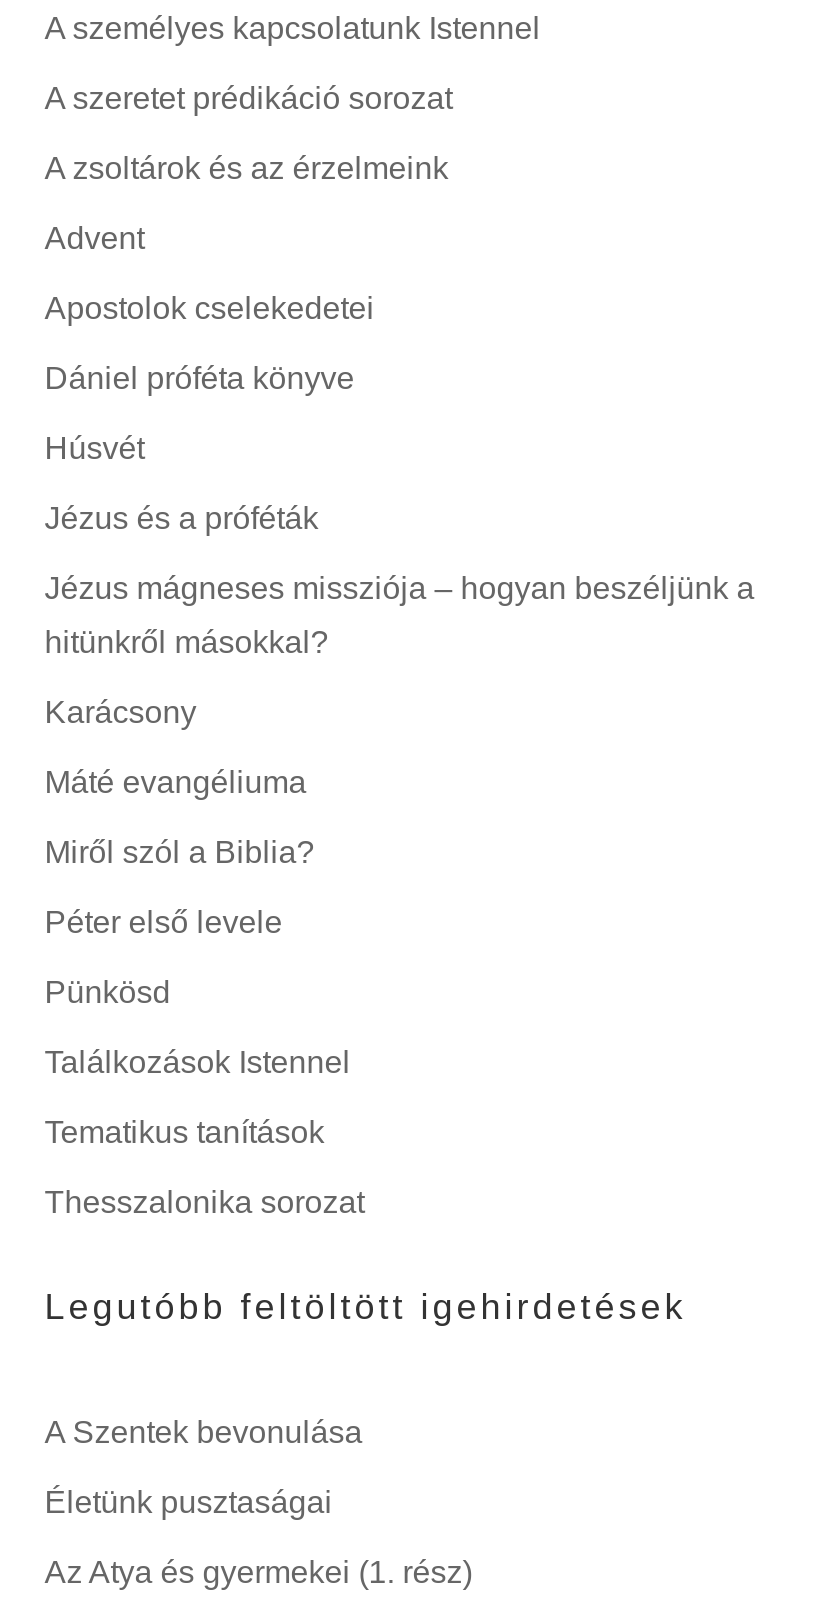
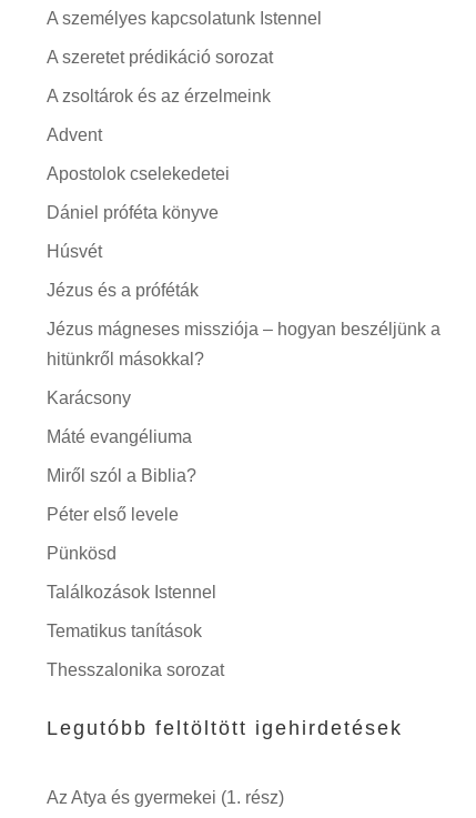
- A Szentek bevonulása
- Életünk pusztaságai
